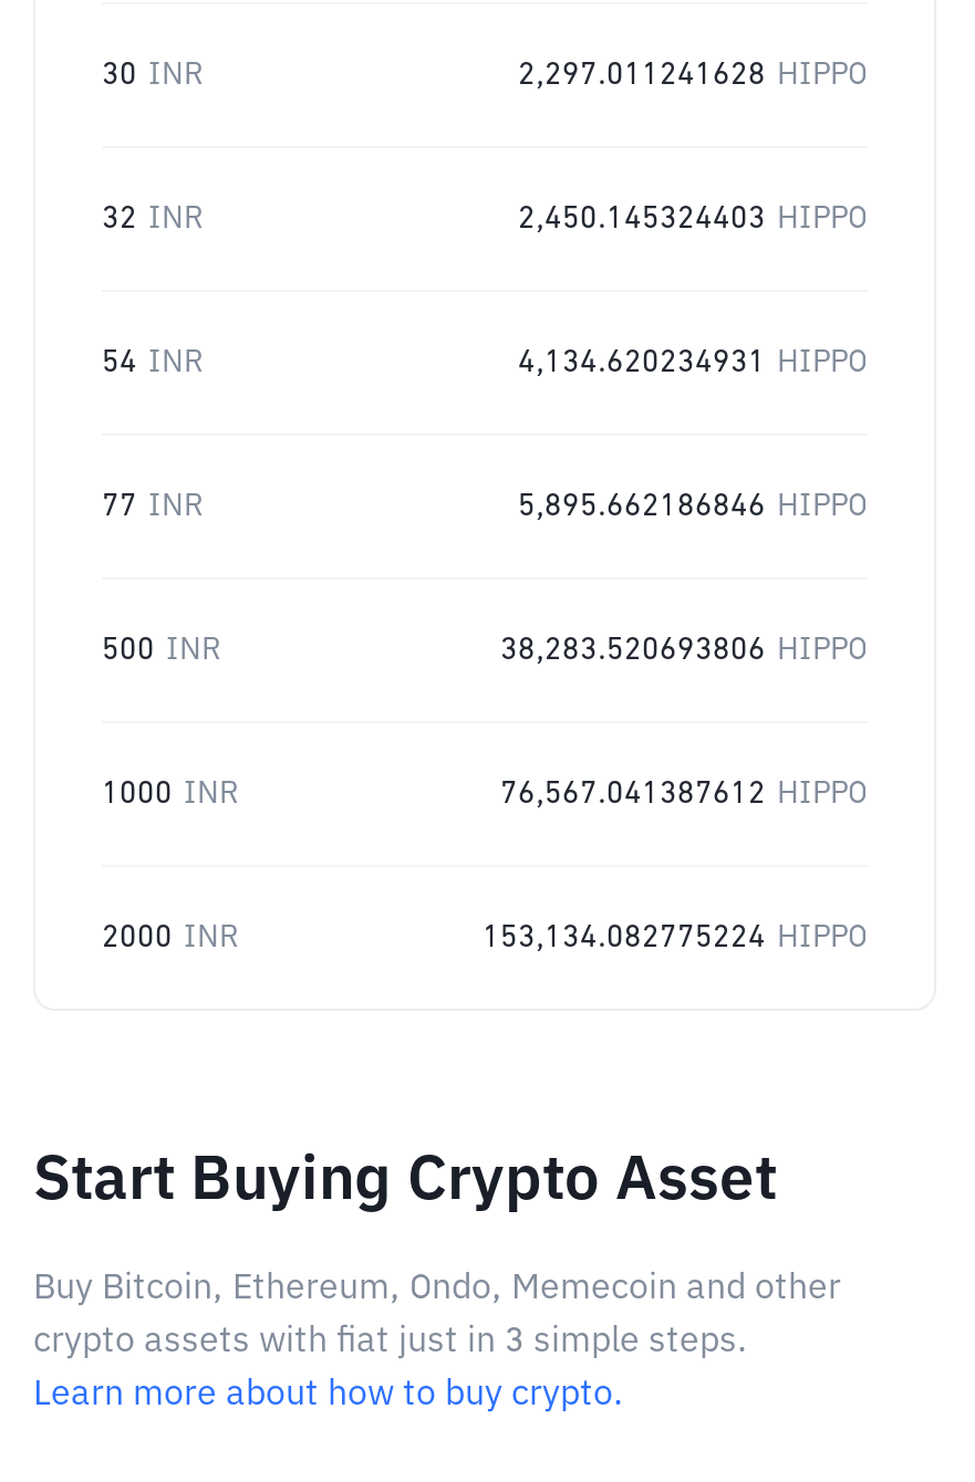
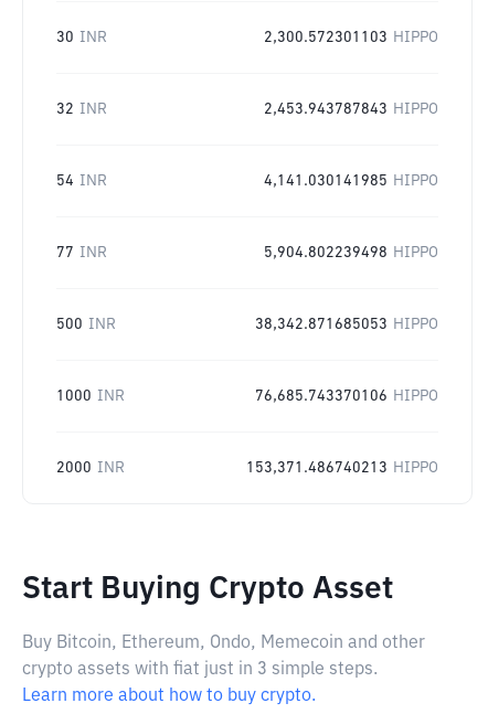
- 2,297.011241628 HIPPO
+ 2,300.572301103 HIPPO

- 2,450.145324403 HIPPO
+ 2,453.943787843 HIPPO

- 4,134.620234931 HIPPO
+ 4,141.030141985 HIPPO

- 5,895.662186846 HIPPO
+ 5,904.802239498 HIPPO

- 38,283.520693806 HIPPO
+ 38,342.871685053 HIPPO

- 76,567.041387612 HIPPO
+ 76,685.743370106 HIPPO

- 153,134.082775224 HIPPO
+ 153,371.486740213 HIPPO
